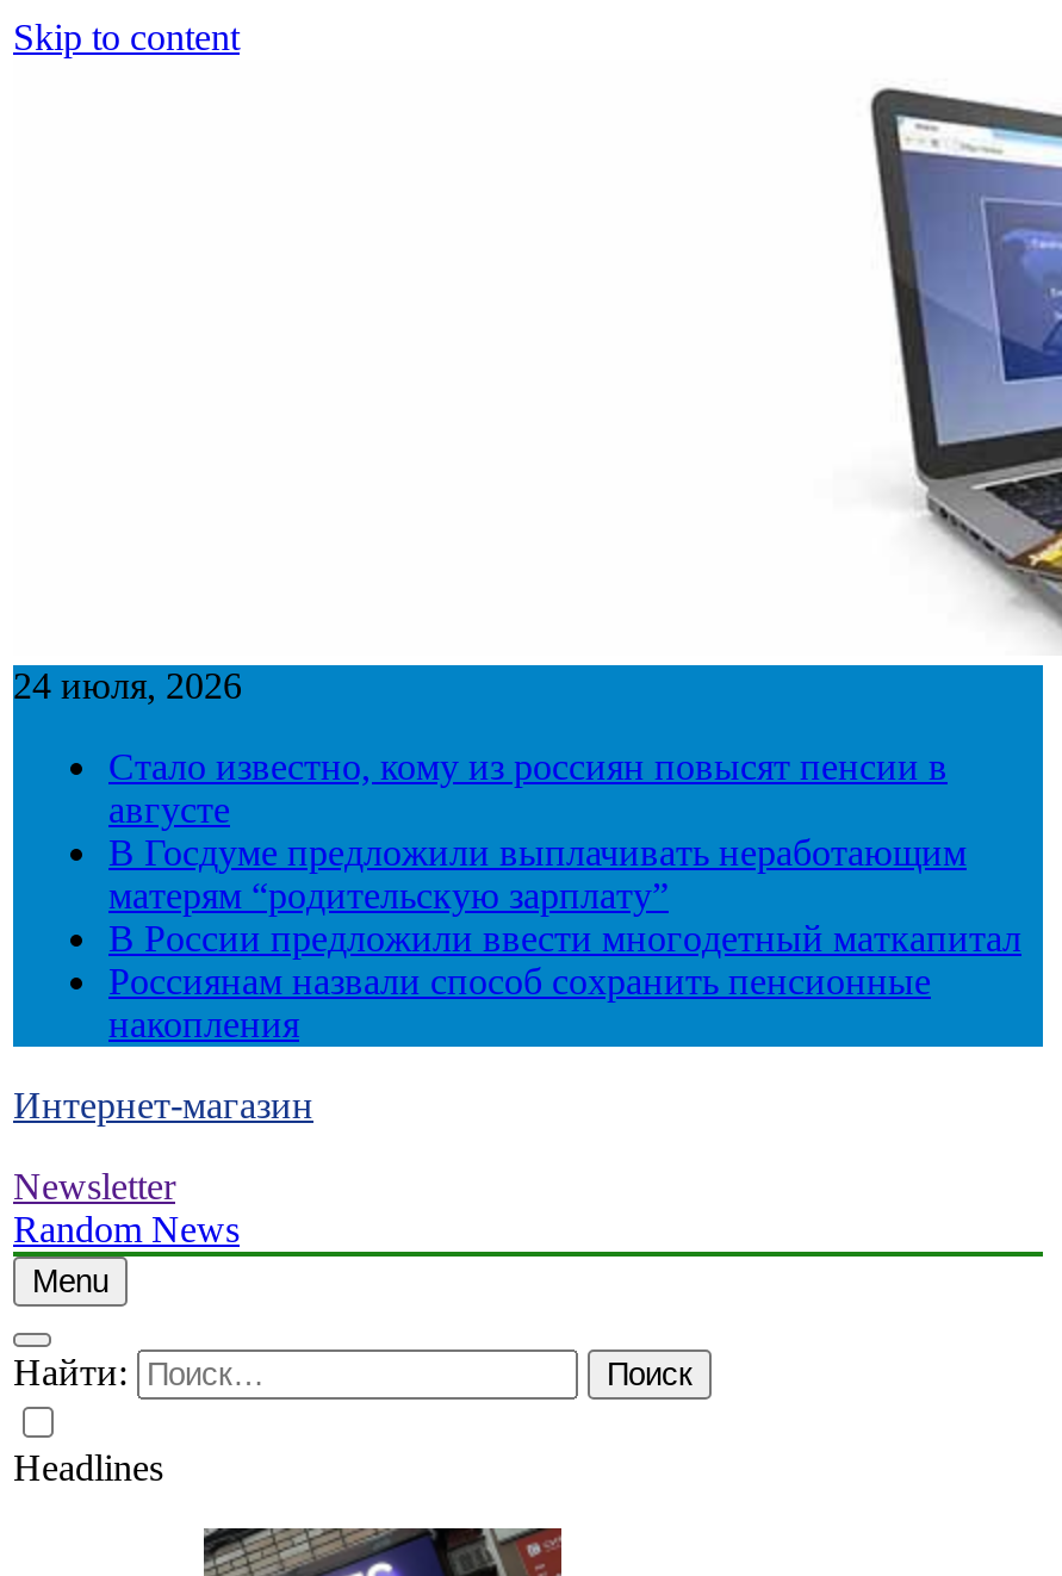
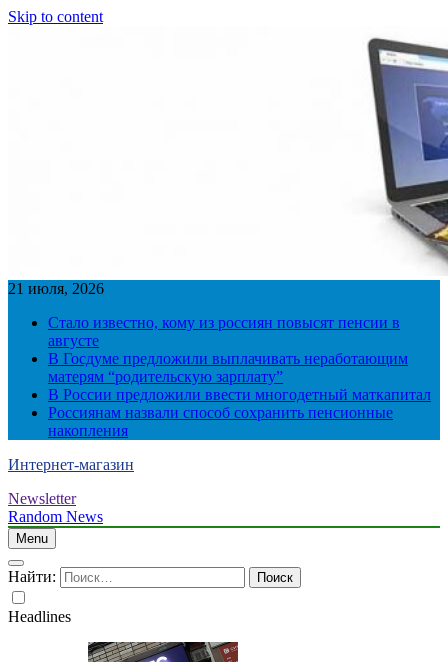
- 24 июля, 2026
+ 21 июля, 2026
